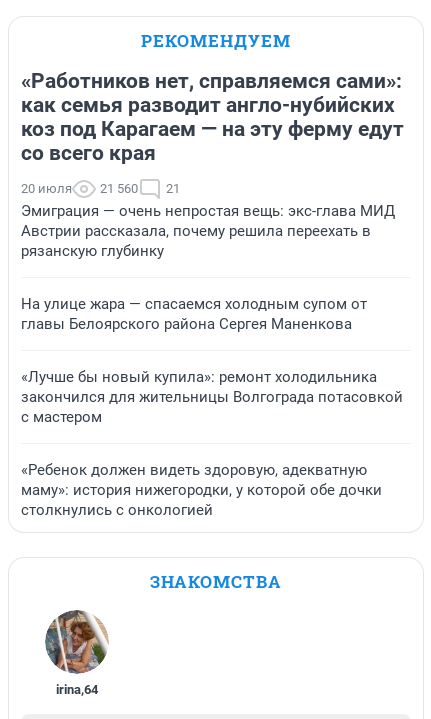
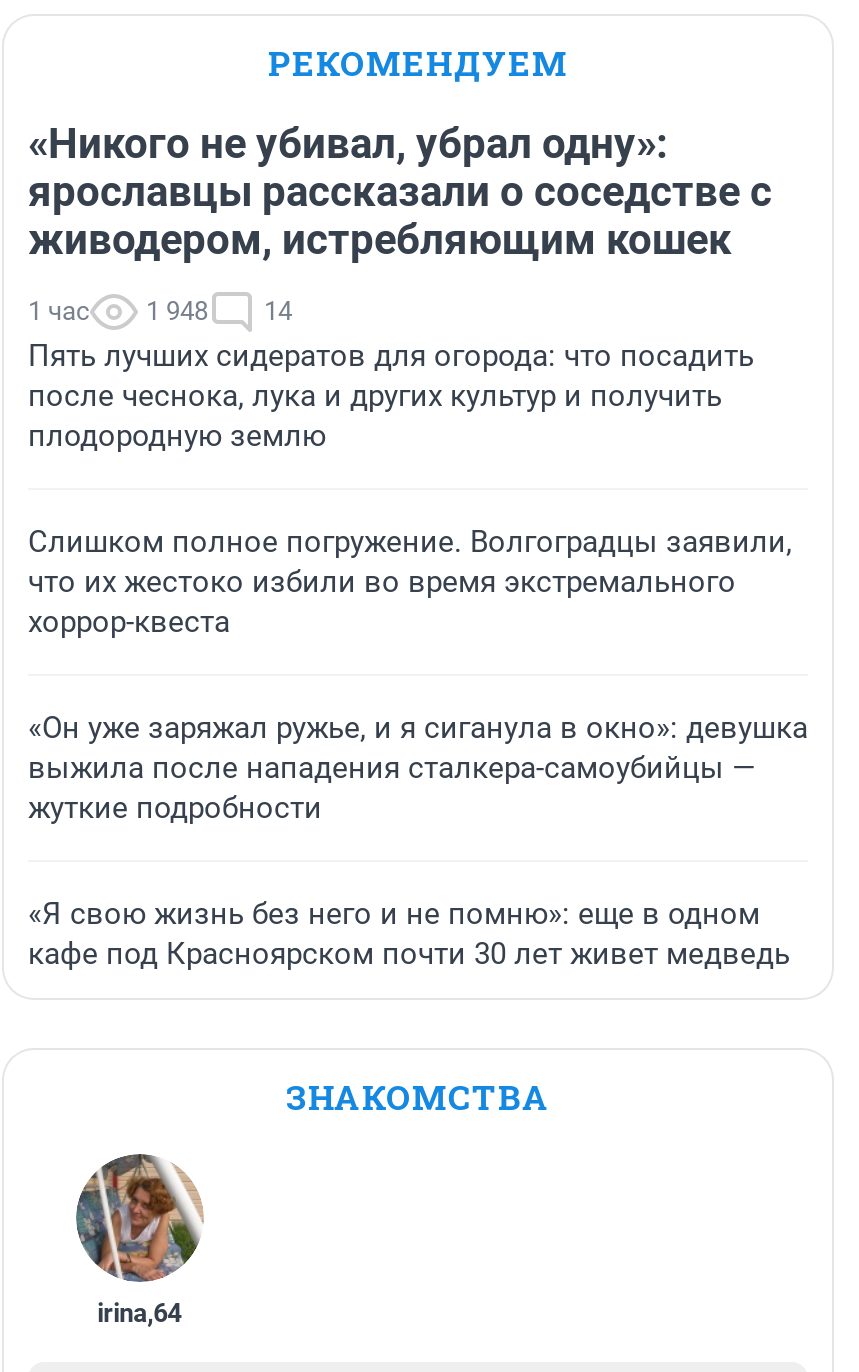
- «Работников нет, справляемся сами»:
- как семья разводит англо-нубийских
- коз под Карагаем — на эту ферму едут
- со всего края
+ «Никого не убивал, убрал одну»:
+ ярославцы рассказали о соседстве с
+ живодером, истребляющим кошек

- 20 июля
- 21 560
- 21
- Эмиграция — очень непростая вещь: экс-глава МИД
- Австрии рассказала, почему решила переехать в
- рязанскую глубинку
+ 1 час
+ 1 948
+ 14
+ Пять лучших сидератов для огорода: что посадить
+ после чеснока, лука и других культур и получить
+ плодородную землю

- На улице жара — спасаемся холодным супом от
- главы Белоярского района Сергея Маненкова
+ Слишком полное погружение. Волгоградцы заявили,
+ что их жестоко избили во время экстремального
+ хоррор-квеста

- «Лучше бы новый купила»: ремонт холодильника
- закончился для жительницы Волгограда потасовкой
- с мастером
+ «Он уже заряжал ружье, и я сиганула в окно»: девушка
+ выжила после нападения сталкера-самоубийцы —
+ жуткие подробности

- «Ребенок должен видеть здоровую, адекватную
- маму»: история нижегородки, у которой обе дочки
- столкнулись с онкологией
+ «Я свою жизнь без него и не помню»: еще в одном
+ кафе под Красноярском почти 30 лет живет медведь
